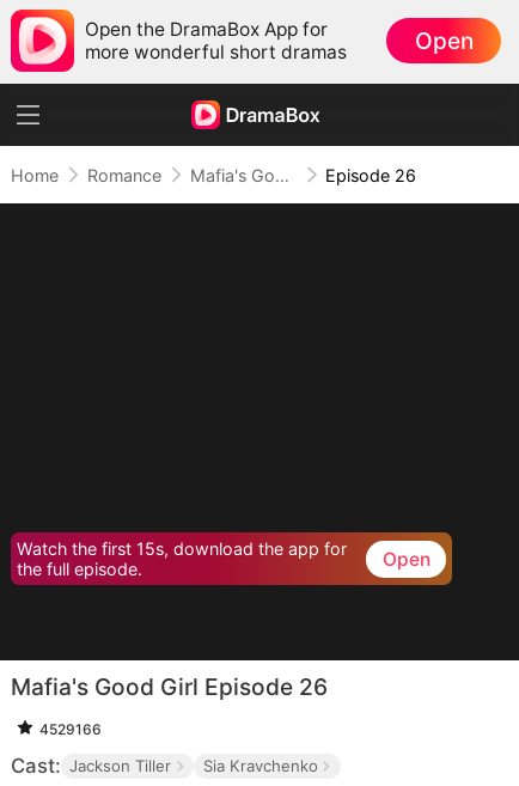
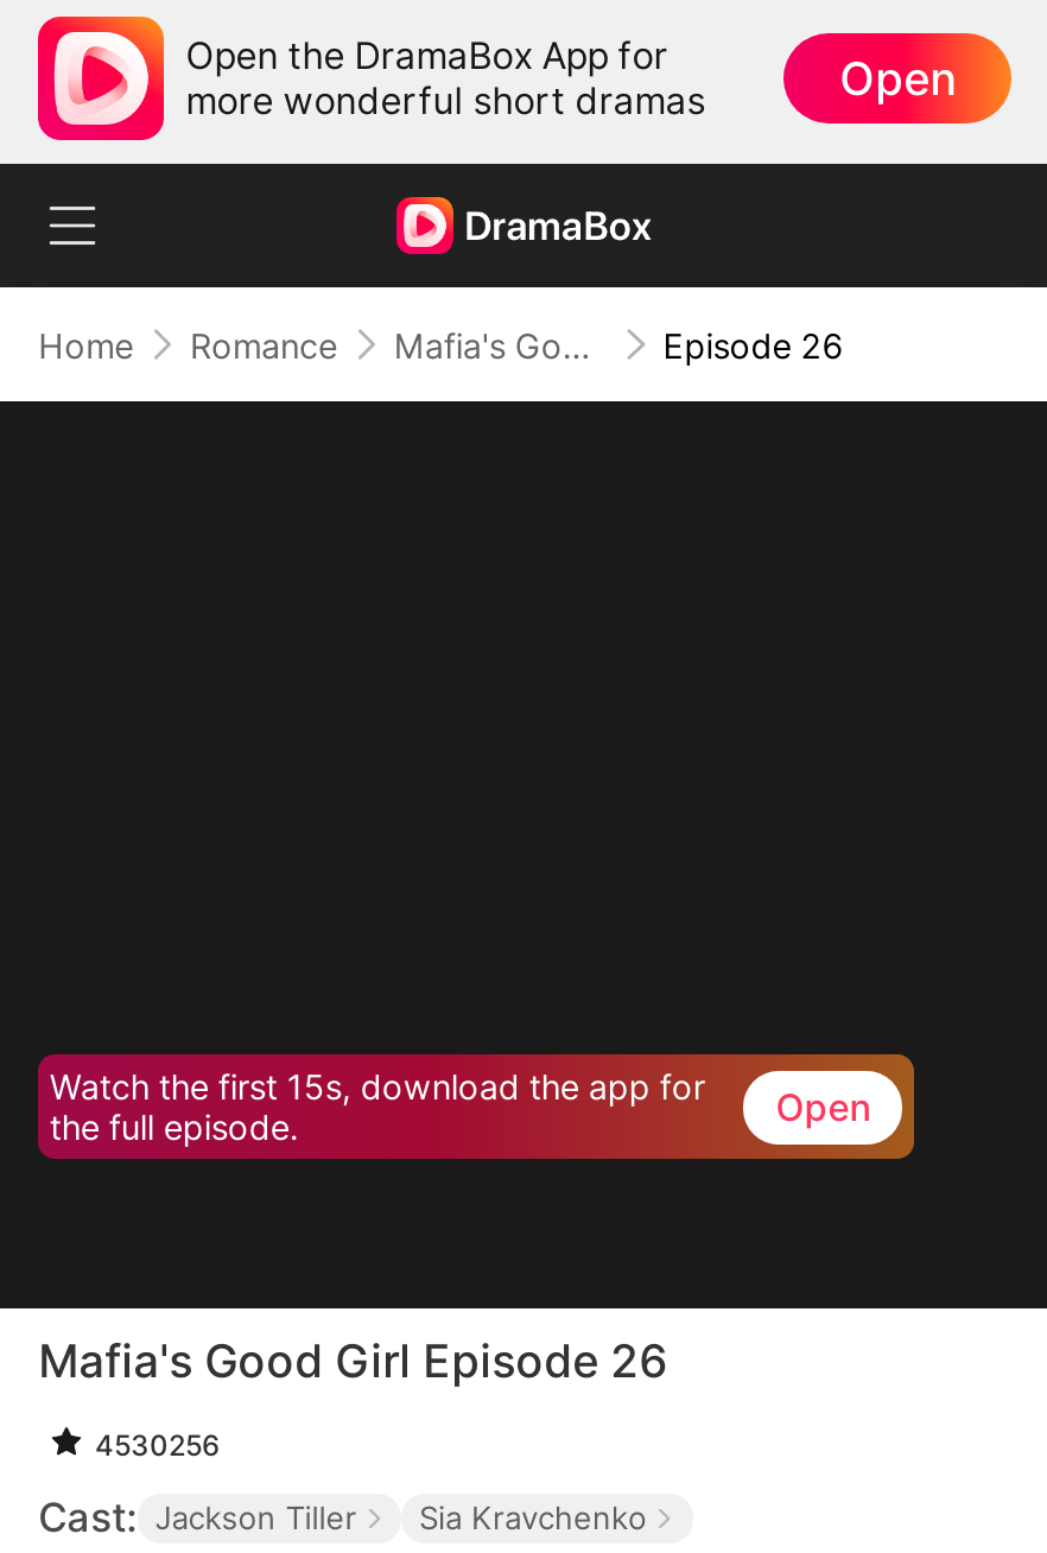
- 4529166
+ 4530256
